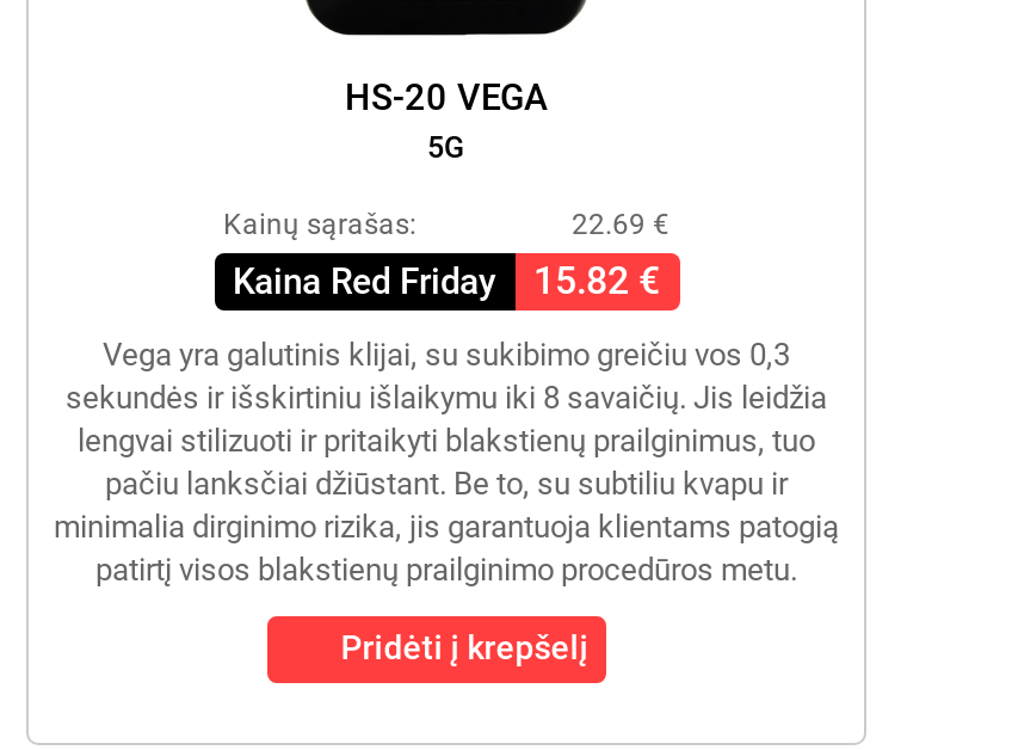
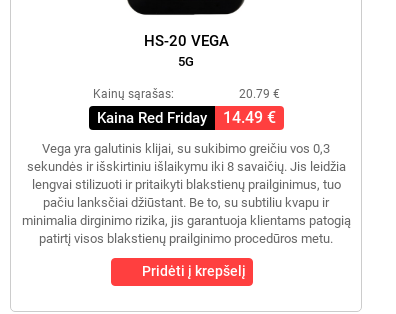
- 22.69 €
+ 20.79 €

- Kaina Red Friday 15.82 €
+ Kaina Red Friday 14.49 €
